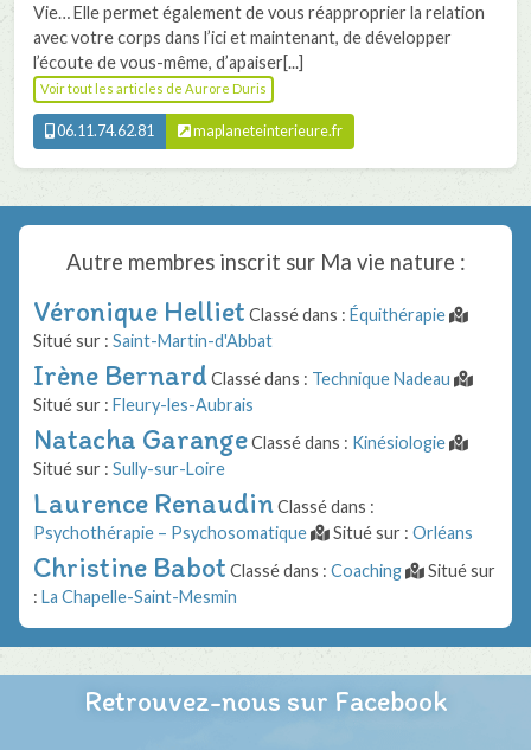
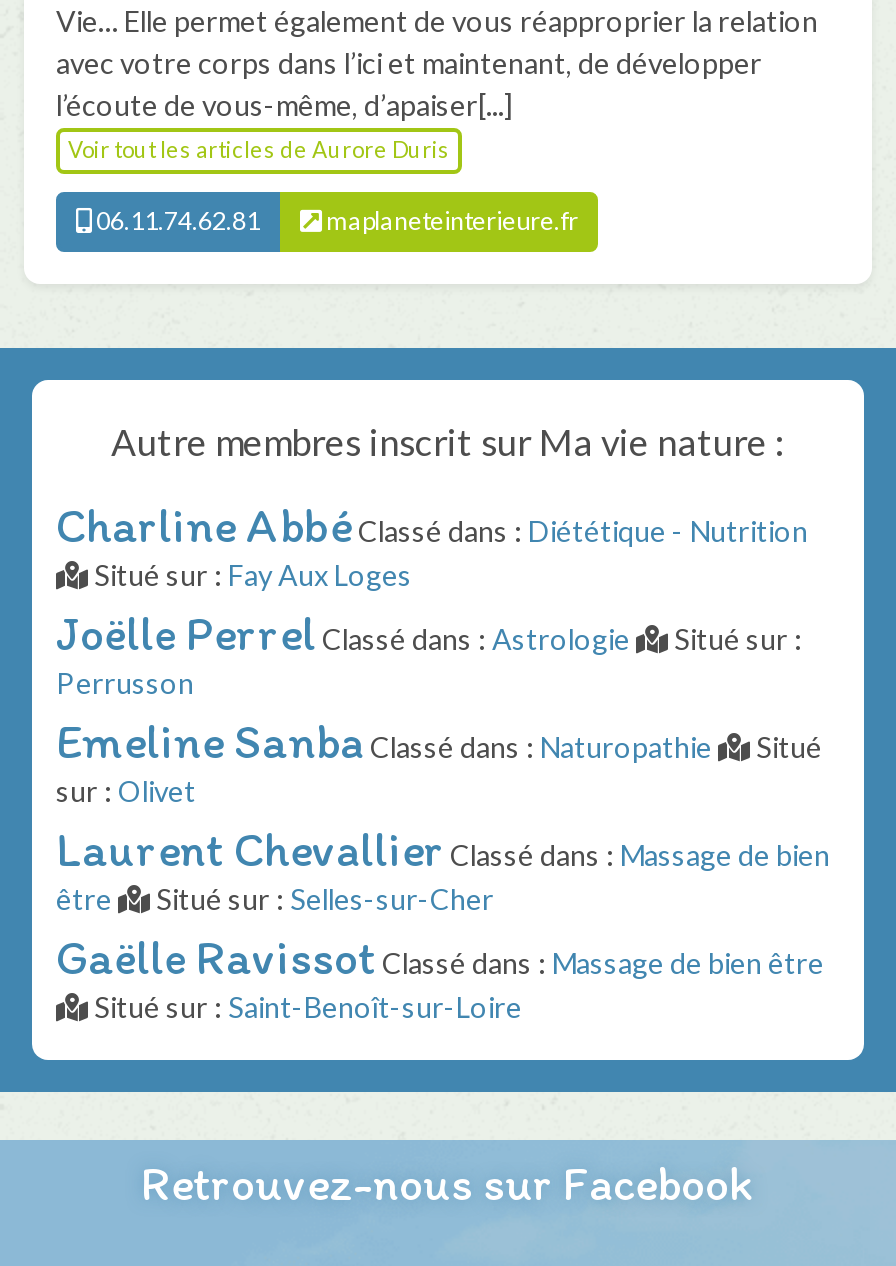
- Véronique Helliet Classé dans : Équithérapie
- Situé sur : Saint-Martin-d'Abbat
- Irène Bernard Classé dans : Technique Nadeau
- Situé sur : Fleury-les-Aubrais
- Natacha Garange Classé dans : Kinésiologie
- Situé sur : Sully-sur-Loire
- Laurence Renaudin Classé dans :
- Psychothérapie – Psychosomatique
- Situé sur : Orléans
- Christine Babot Classé dans : Coaching
- Situé sur
- : La Chapelle-Saint-Mesmin
+ Charline AbbéClassé dans : Diététique - Nutrition
+ Situé sur : Fay Aux Loges
+ Joëlle PerrelClassé dans : Astrologie
+ Situé sur :
+ Perrusson
+ Emeline SanbaClassé dans : Naturopathie
+ Situé
+ sur : Olivet
+ Laurent Chevallier Classé dans : Massage de bien
+ être
+ Situé sur : Selles-sur-Cher
+ Gaëlle RavissotClassé dans : Massage de bien être
+ Situé sur : Saint-Benoît-sur-Loire
